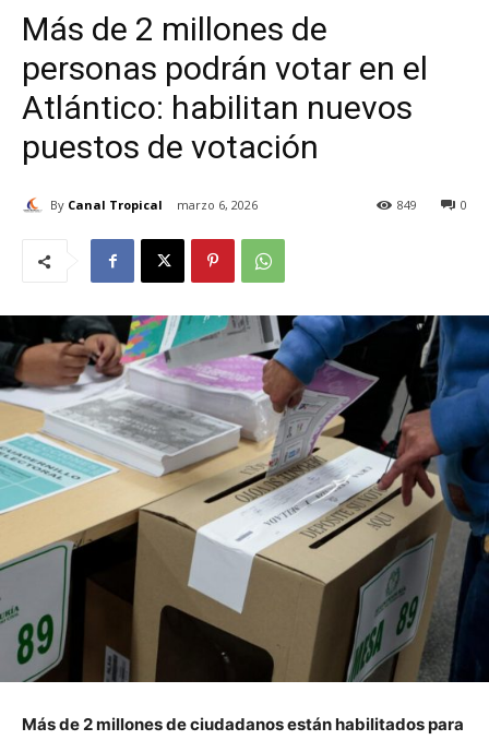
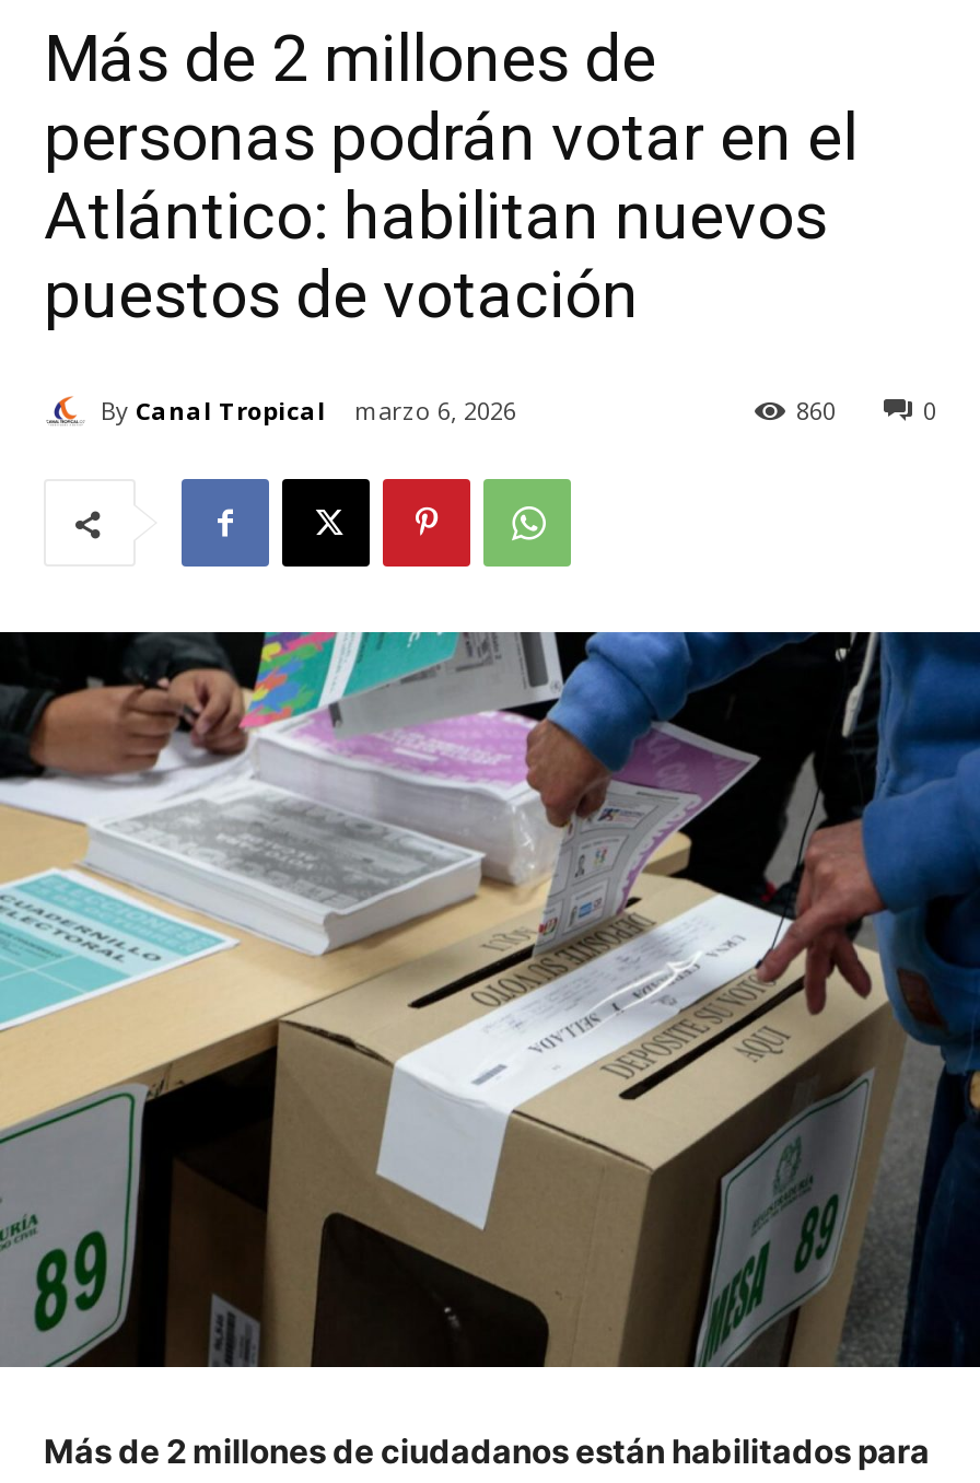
- 849
+ 860
